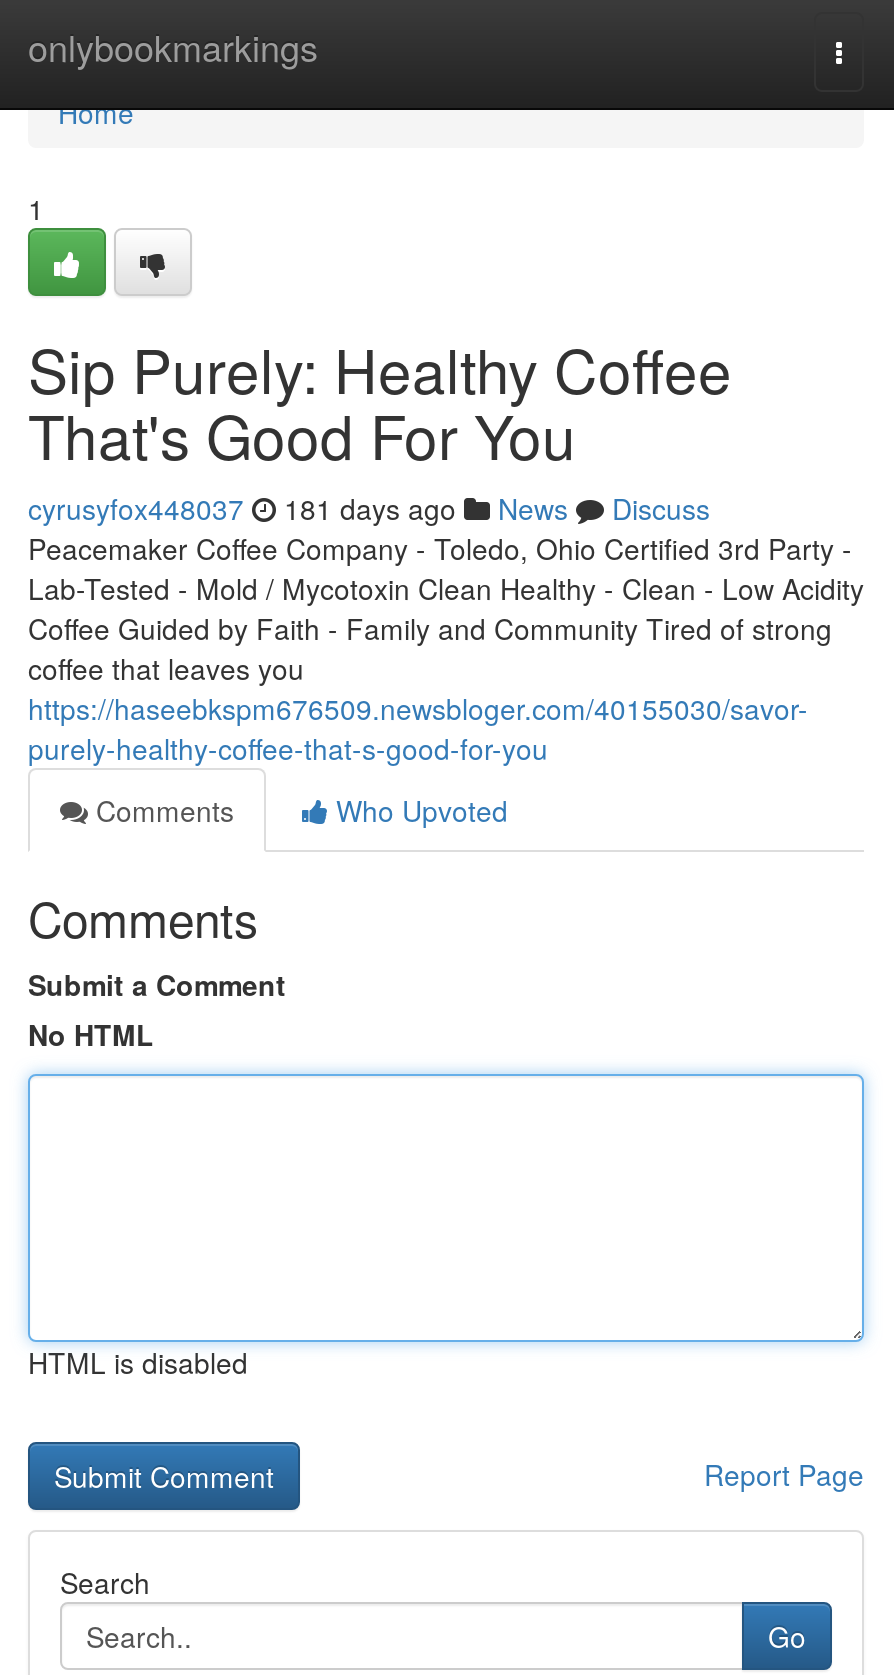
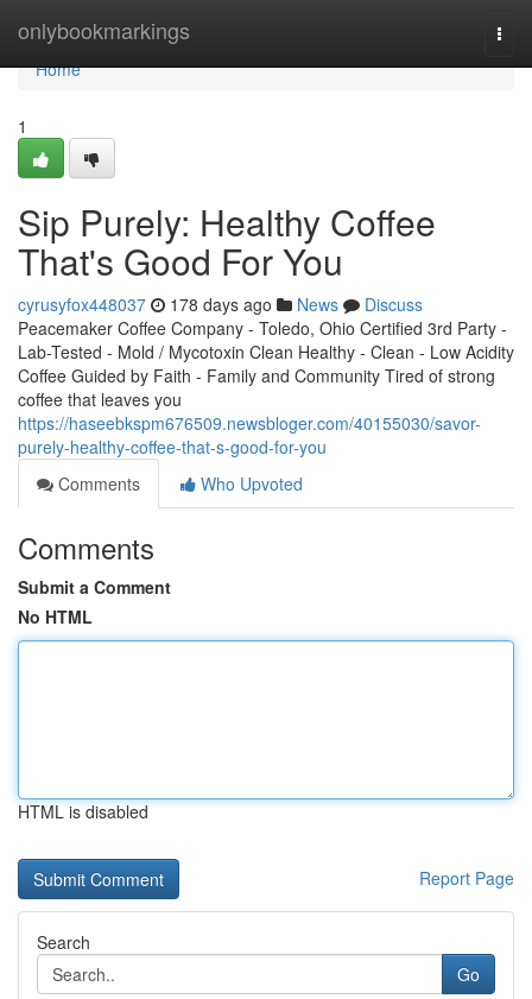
- cyrusyfox448037 181 days ago News Discuss
+ cyrusyfox448037 178 days ago News Discuss
